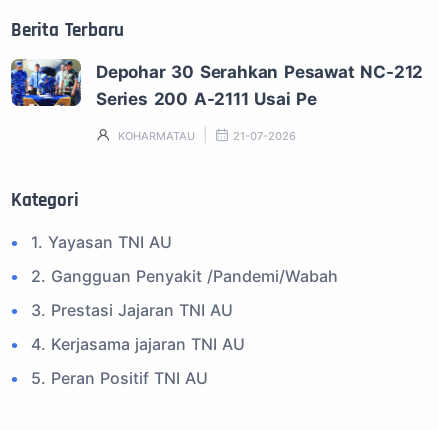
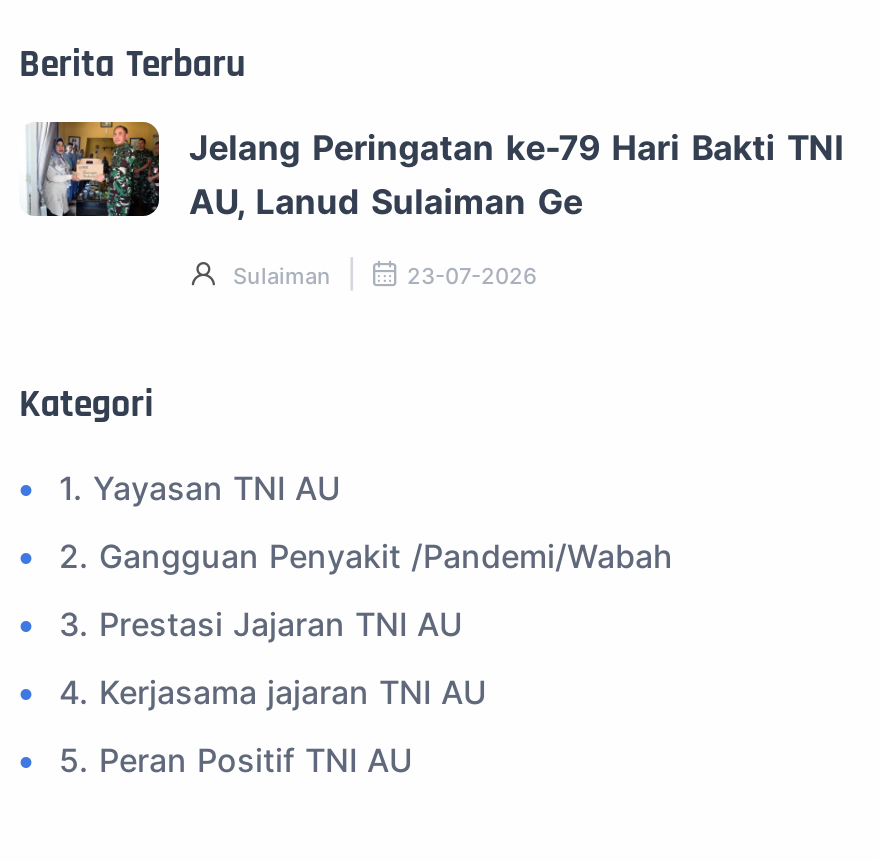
- [image]
- Depohar 30 Serahkan Pesawat NC-212
- Series 200 A-2111 Usai Pe
+ [image]
+ Jelang Peringatan ke-79 Hari Bakti TNI
+ AU, Lanud Sulaiman Ge

- KOHARMATAU
- 21-07-2026
+ Sulaiman
+ 23-07-2026
